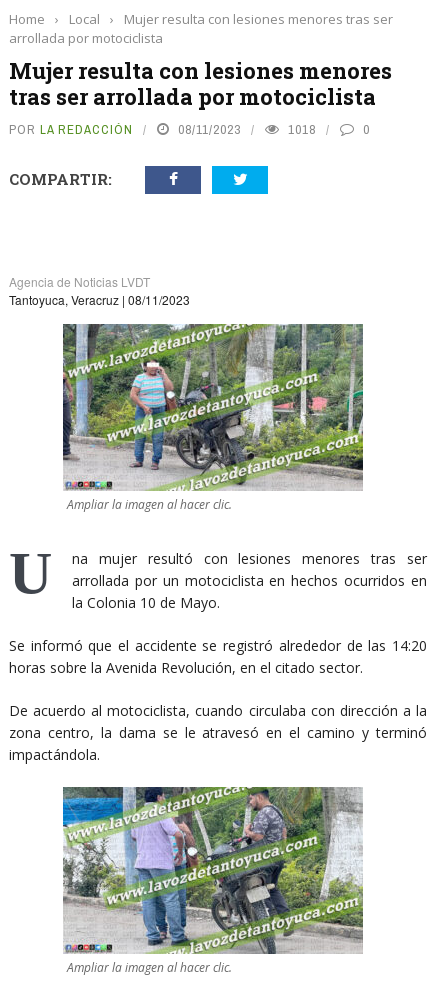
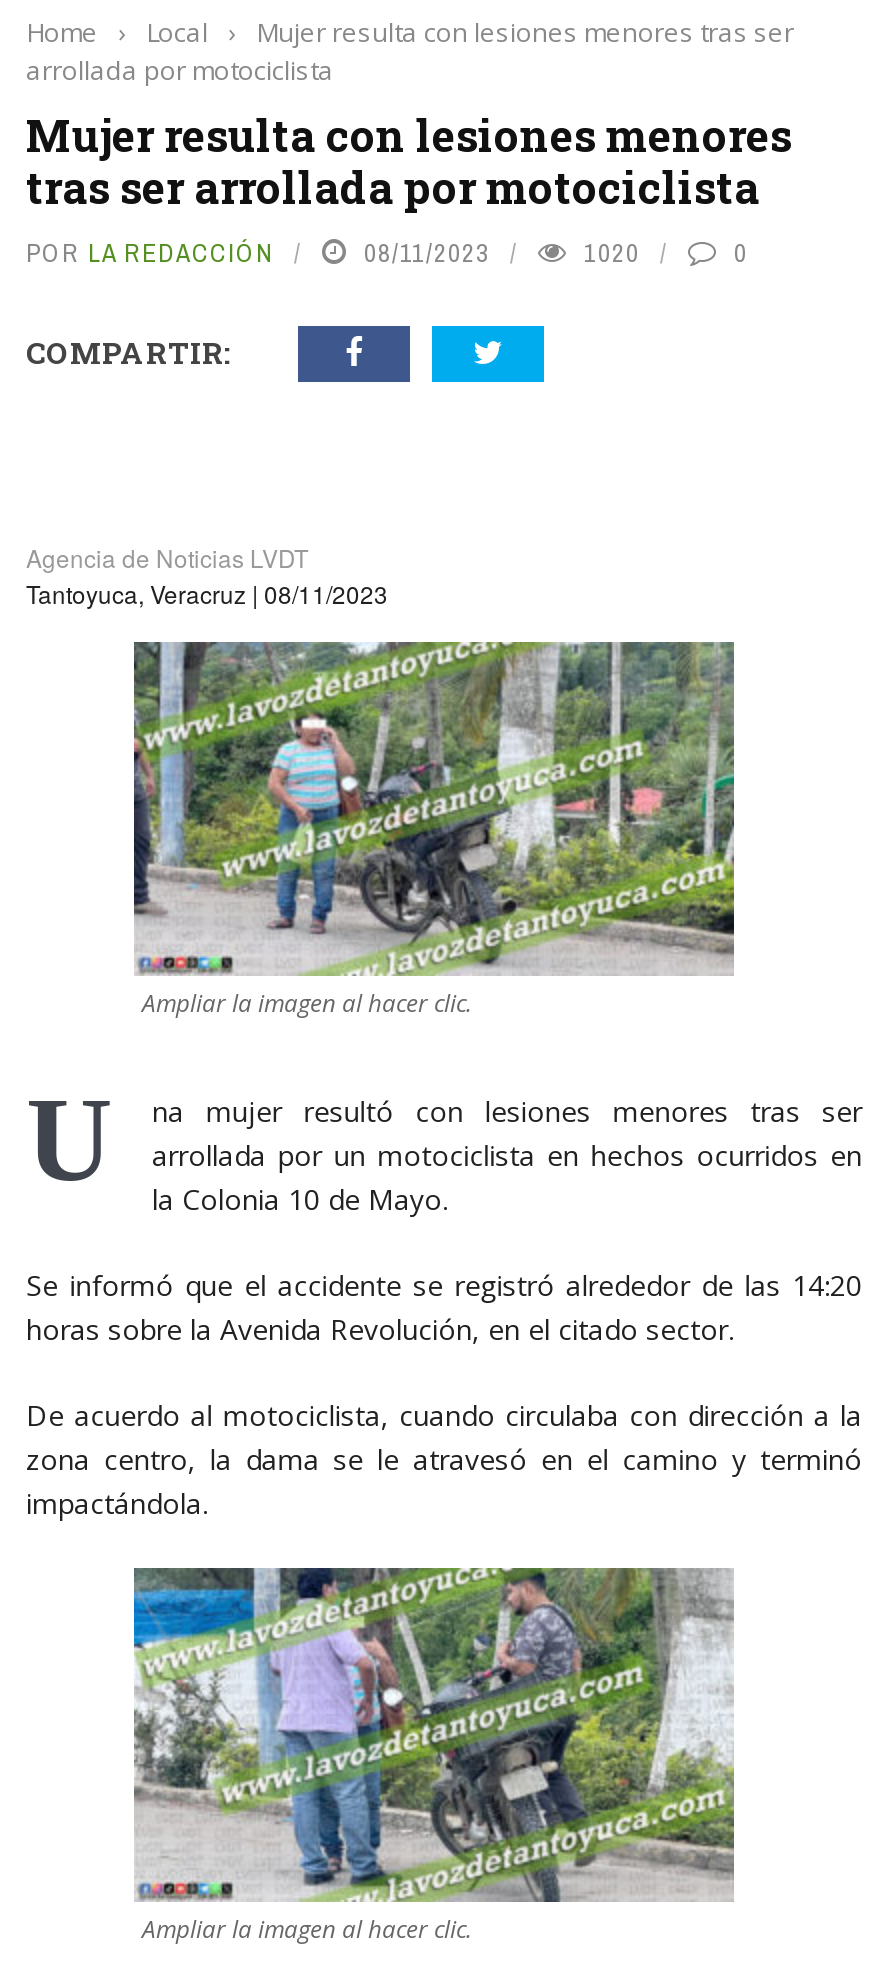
- 1018
+ 1020
